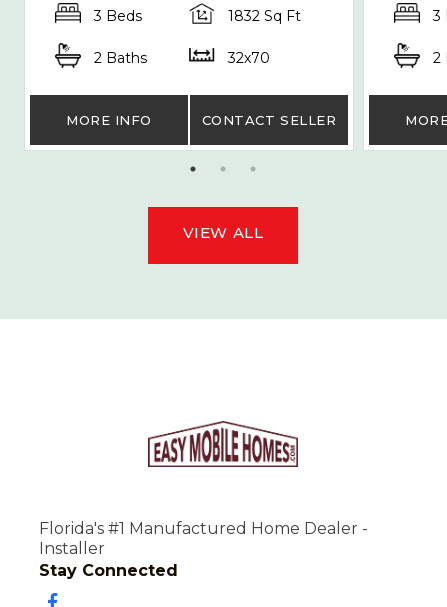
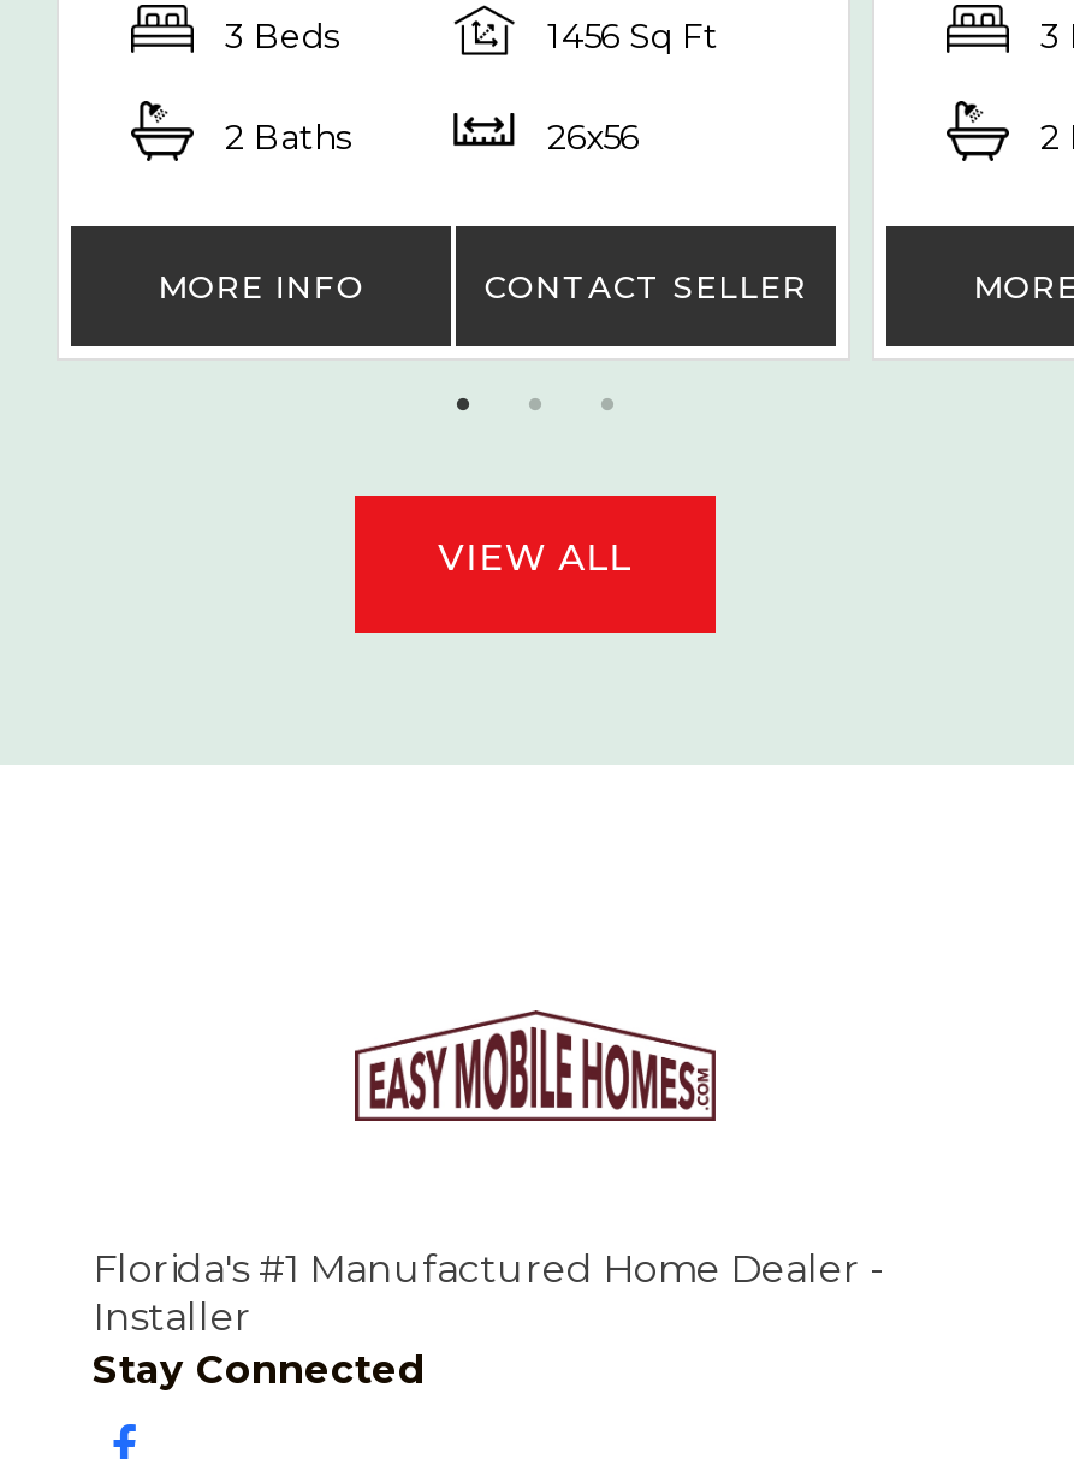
- 1832 Sq Ft
+ 1456 Sq Ft

- 32x70
+ 26x56
